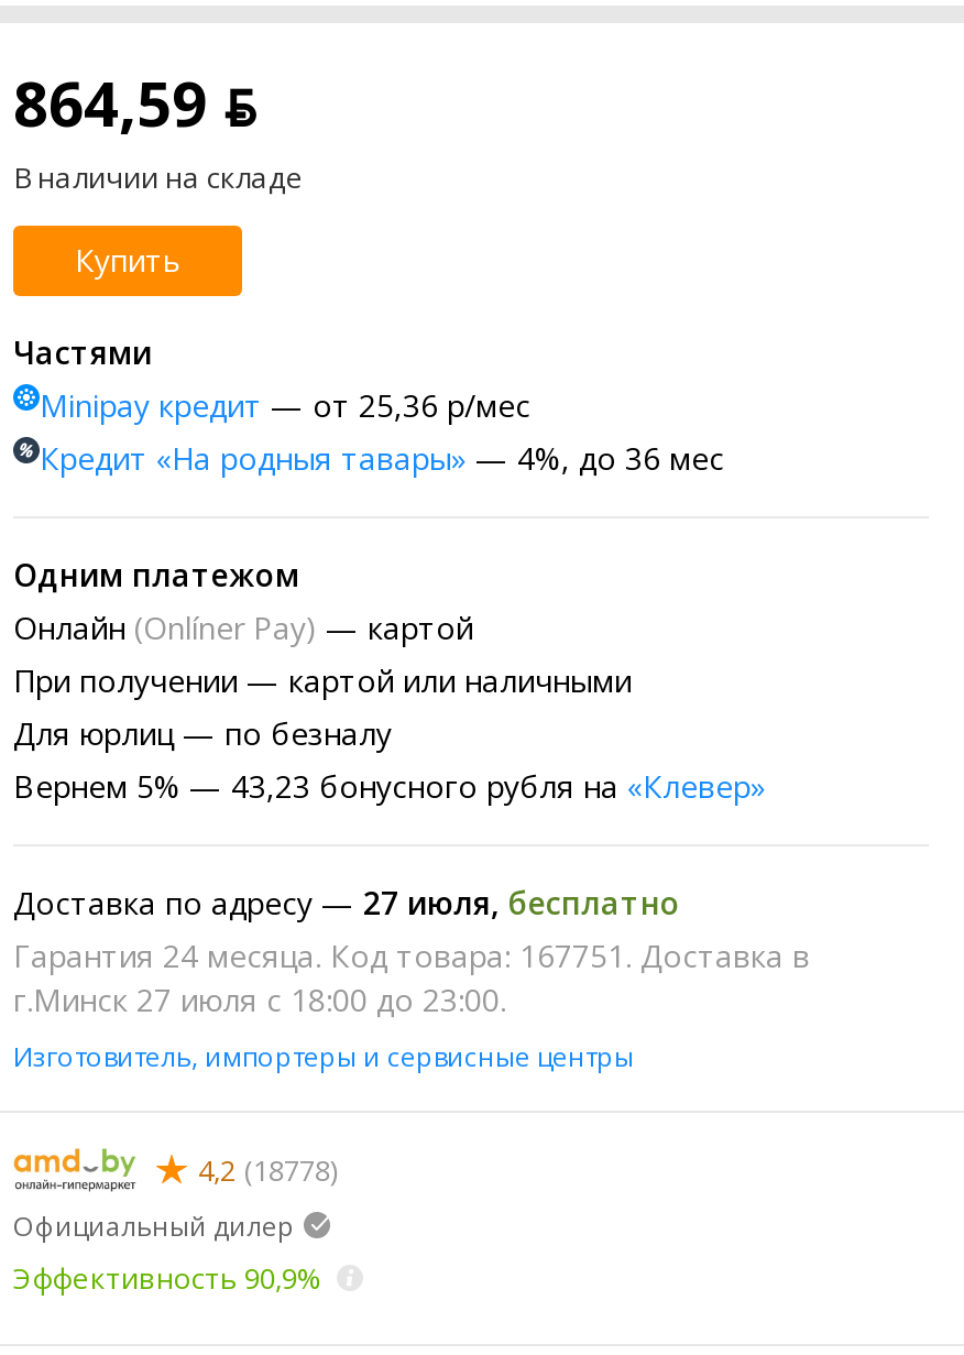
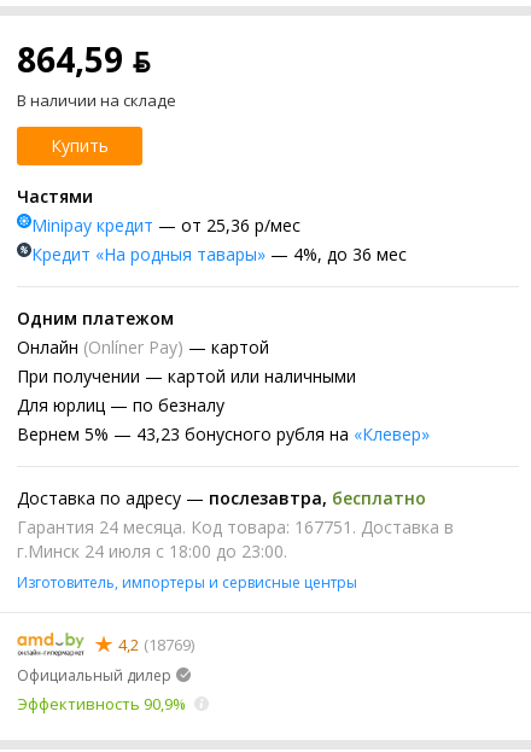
- Доставка по адресу — 27 июля, бесплатно
+ Доставка по адресу — послезавтра, бесплатно

- г.Минск 27 июля с 18:00 до 23:00.
+ г.Минск 24 июля с 18:00 до 23:00.

- 4,2 (18778)
+ 4,2 (18769)
